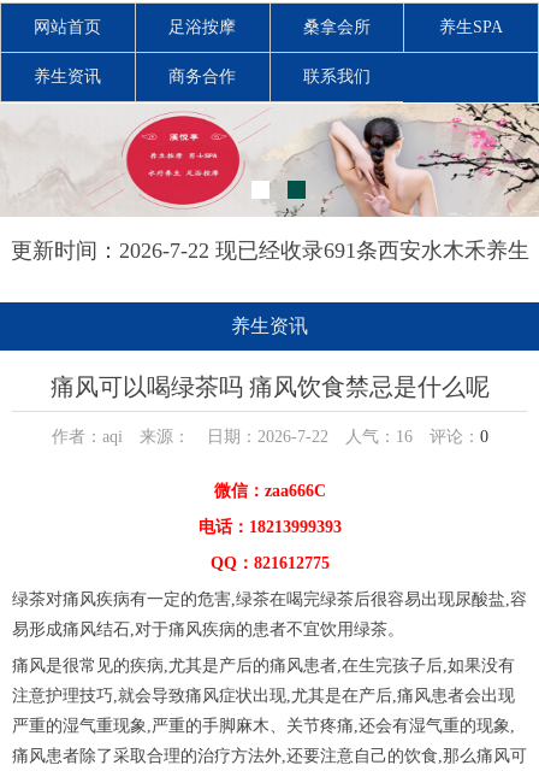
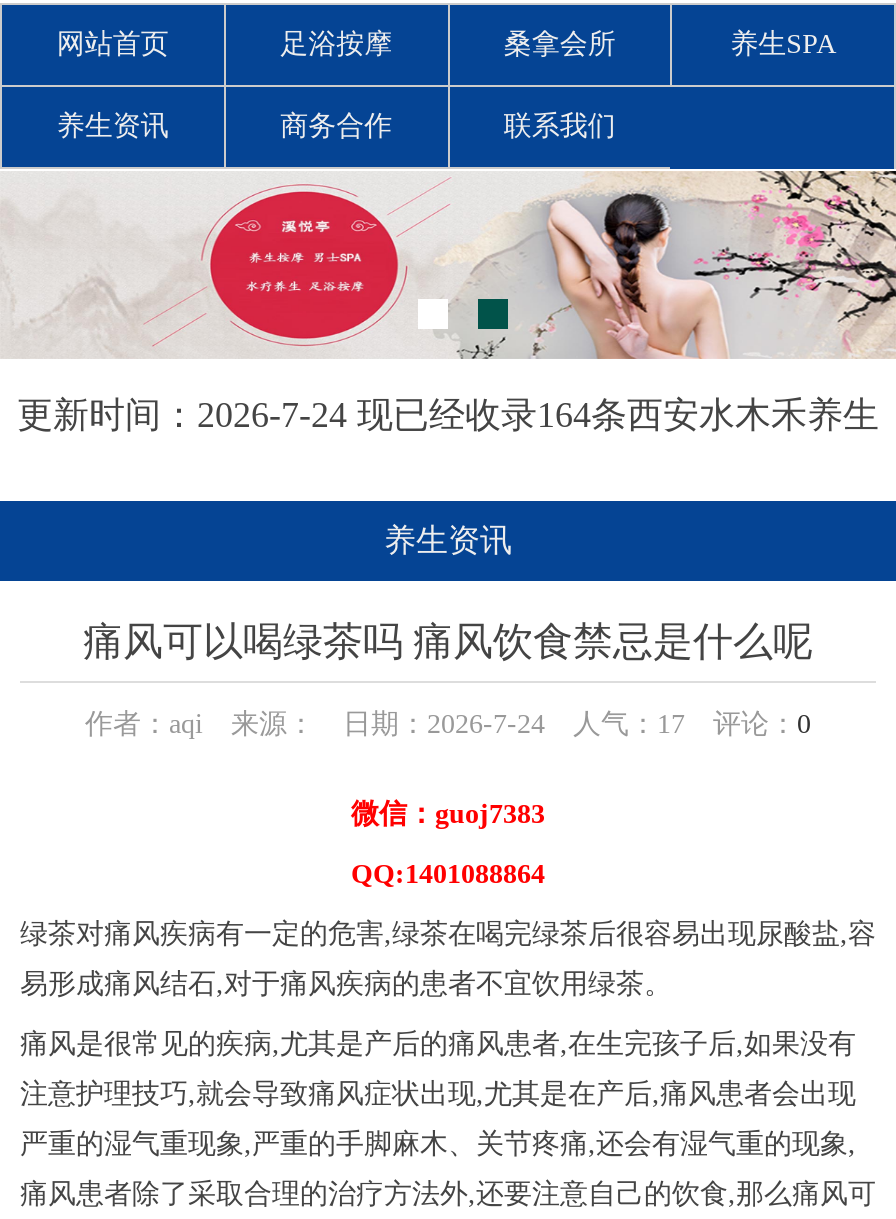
- 更新时间：2026-7-22 现已经收录691条西安水木禾养生
+ 更新时间：2026-7-24 现已经收录164条西安水木禾养生

- 作者：aqi 来源： 日期：2026-7-22 人气：16评论：0
- 微信：zaa666C
- 电话：18213999393
- QQ：821612775
+ 作者：aqi 来源： 日期：2026-7-24 人气：17评论：0
+ 微信：guoj7383
+ QQ:1401088864
